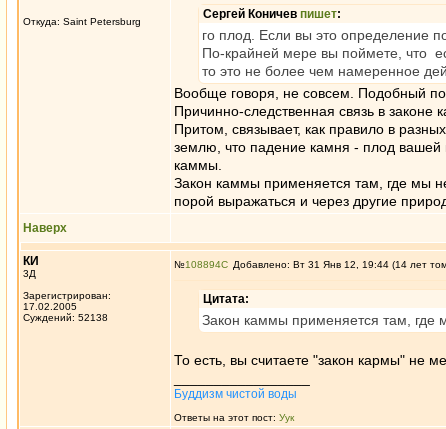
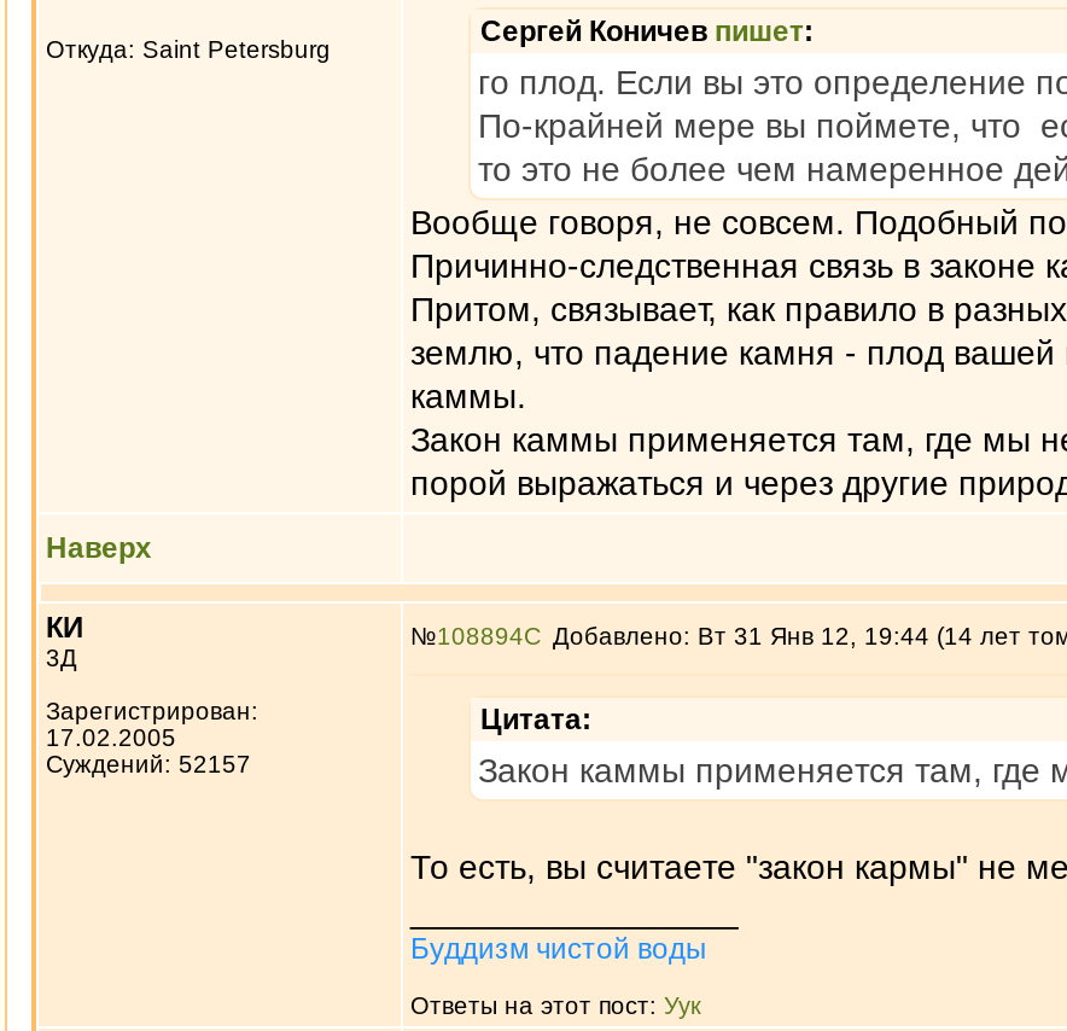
- Суждений: 52138
+ Суждений: 52157
